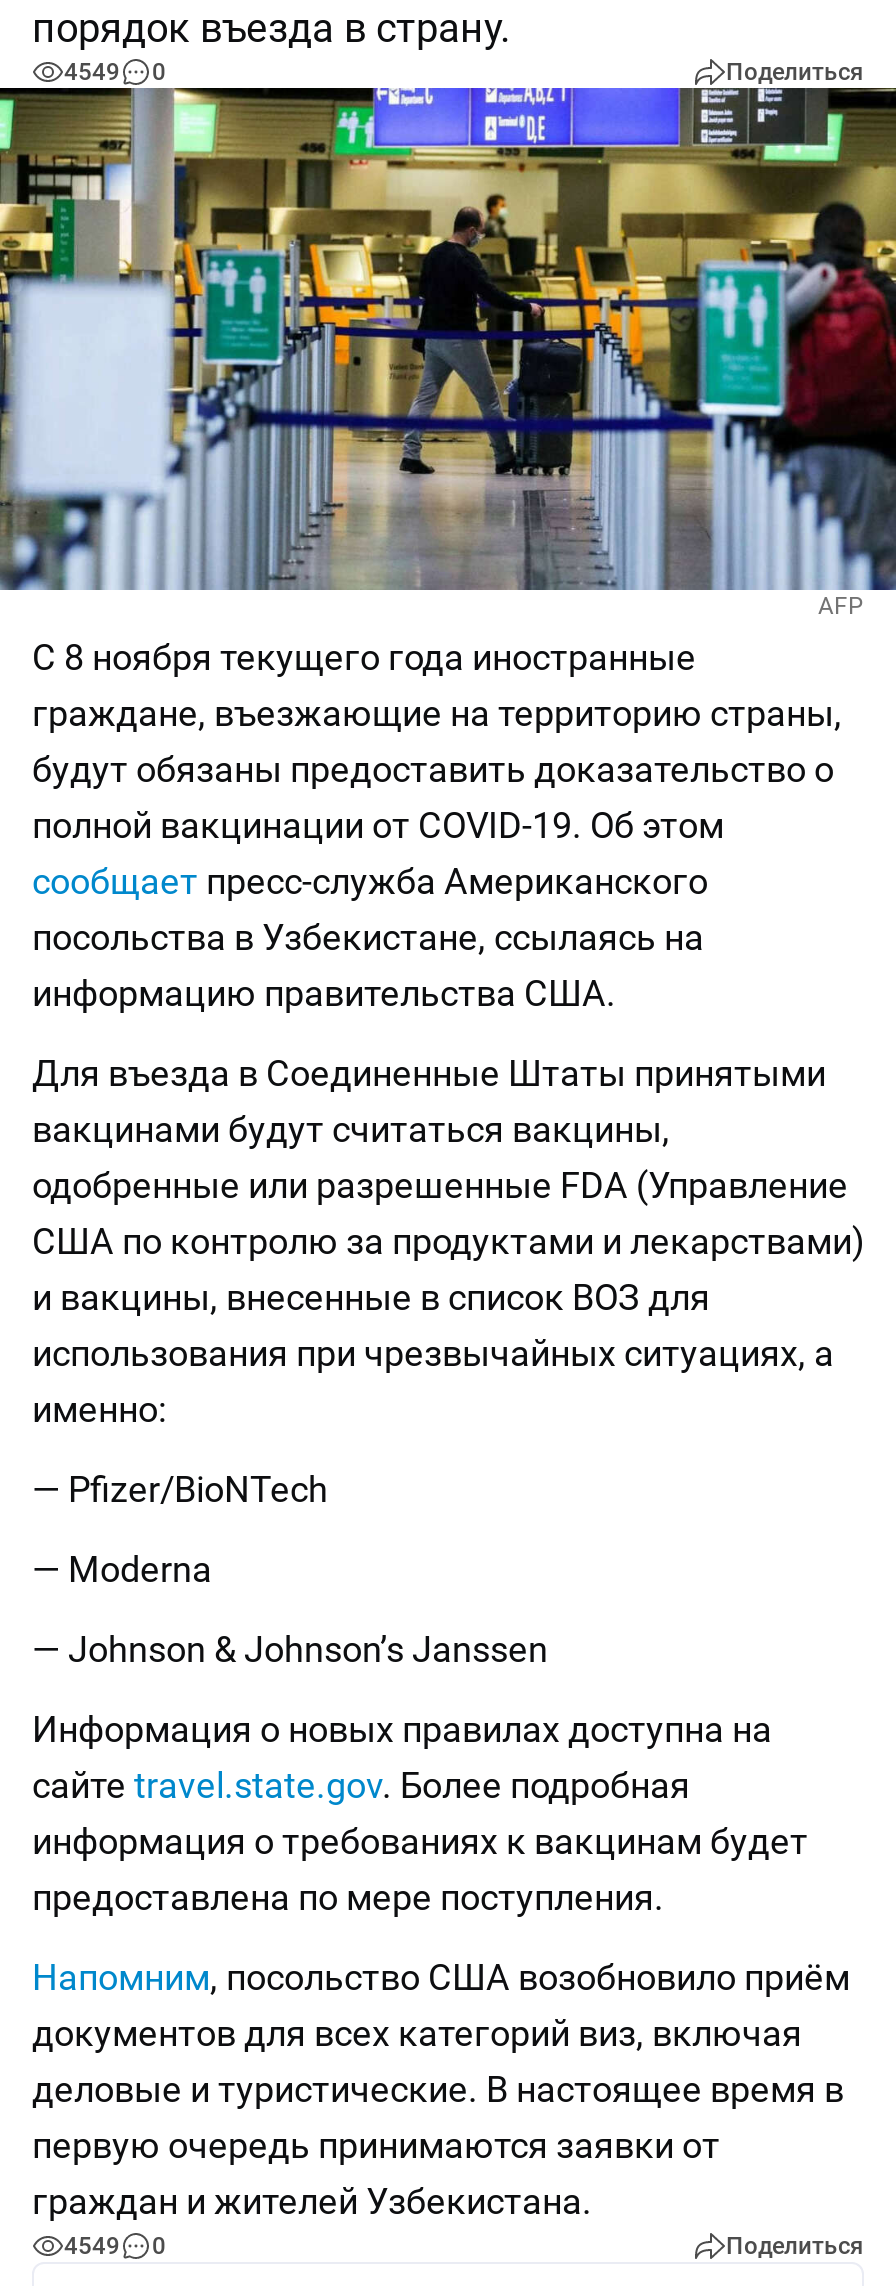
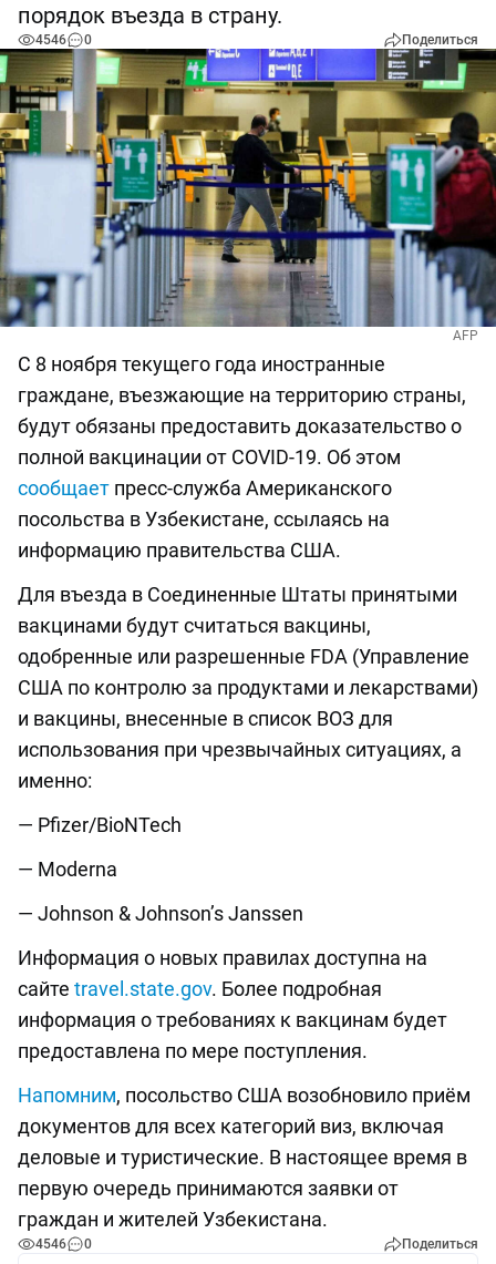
- 4549 0
+ 4546 0

- 4549 0
+ 4546 0
